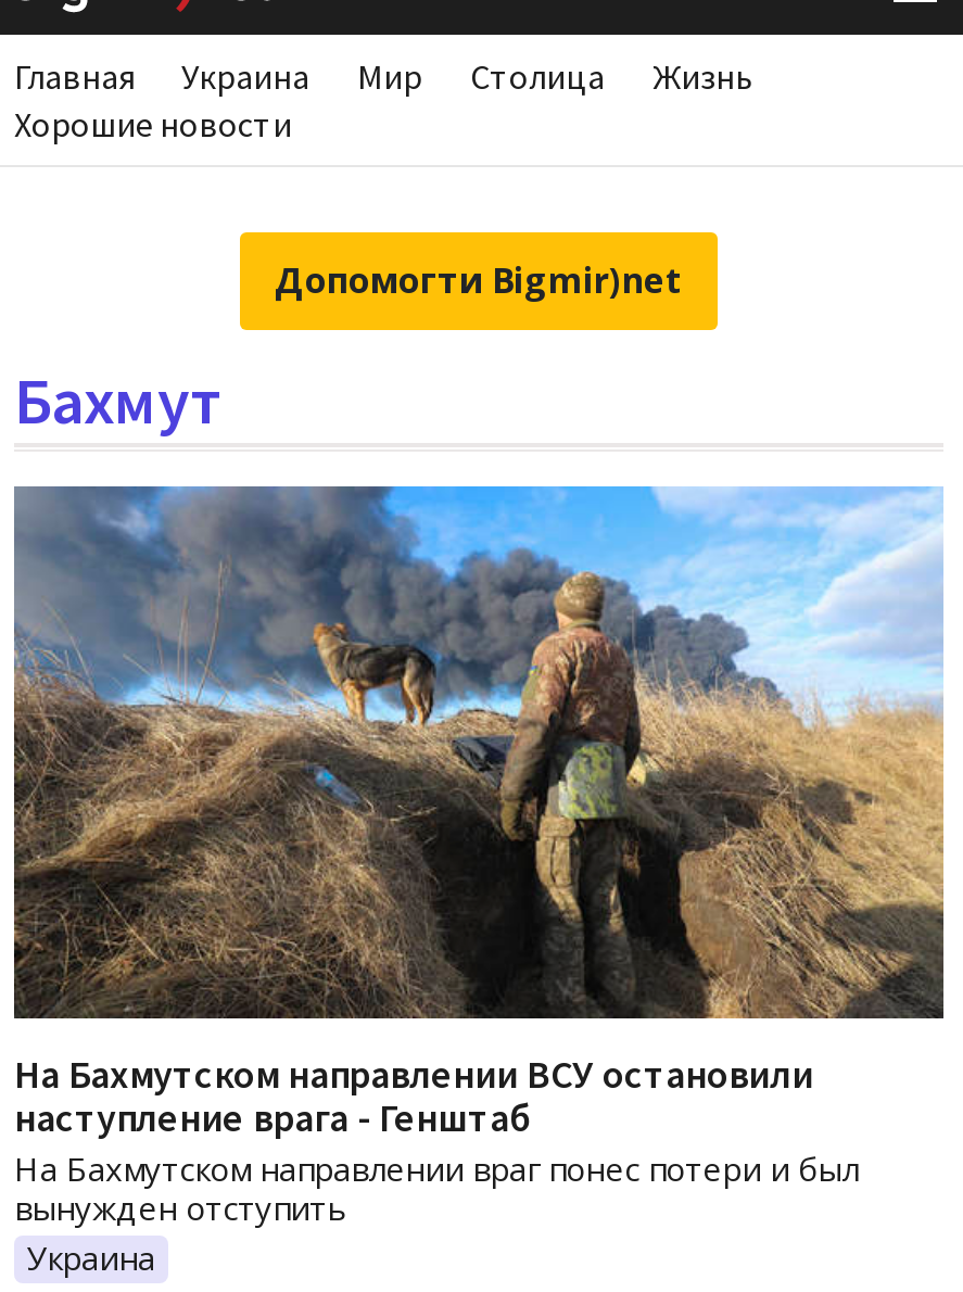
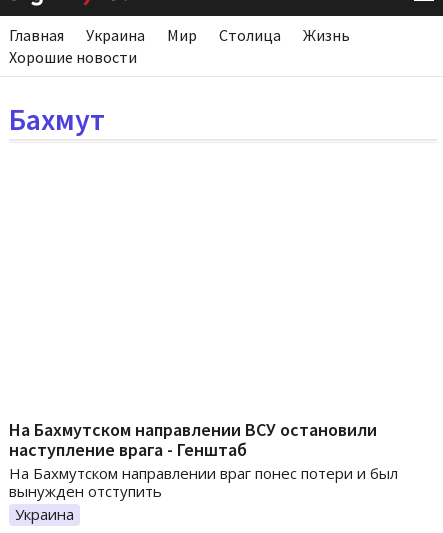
- Допомогти Bigmir)net

- [image]
